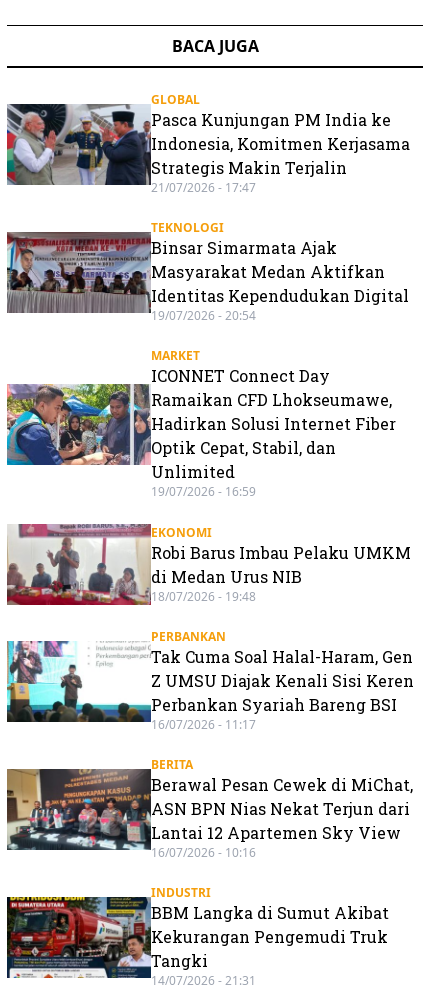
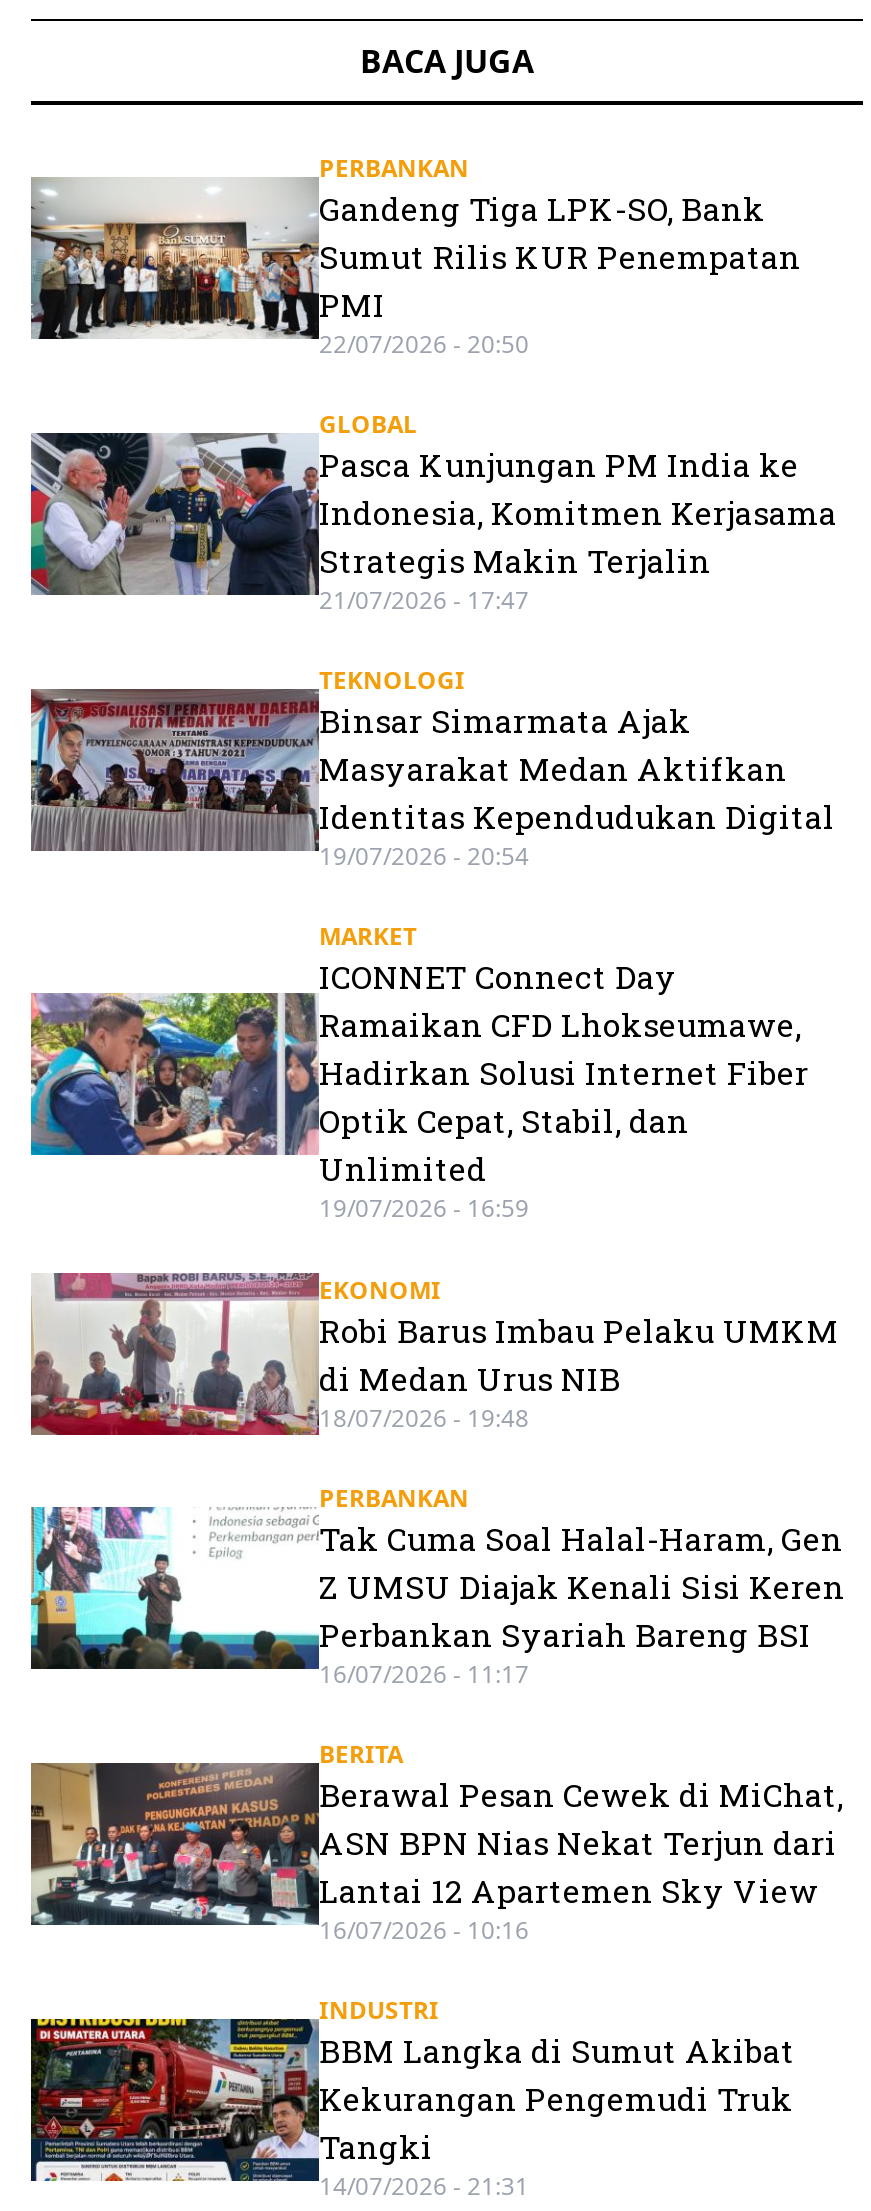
+ [image]
+ PERBANKAN
+ Gandeng Tiga LPK-SO, Bank
+ Sumut Rilis KUR Penempatan
+ PMI
+ 22/07/2026 - 20:50
